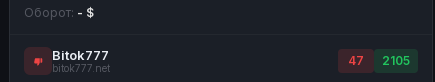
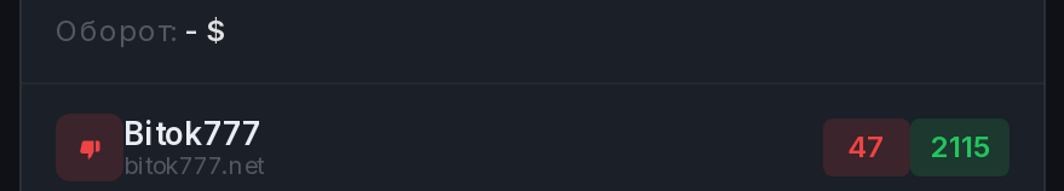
- 47 2105
+ 47 2115
